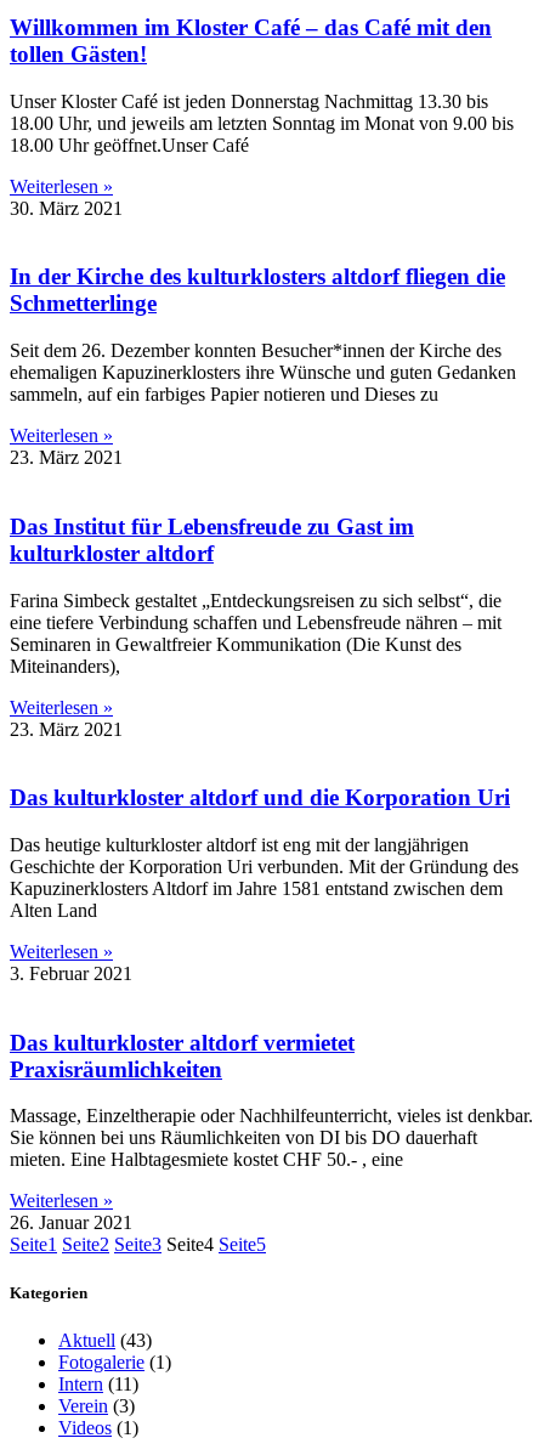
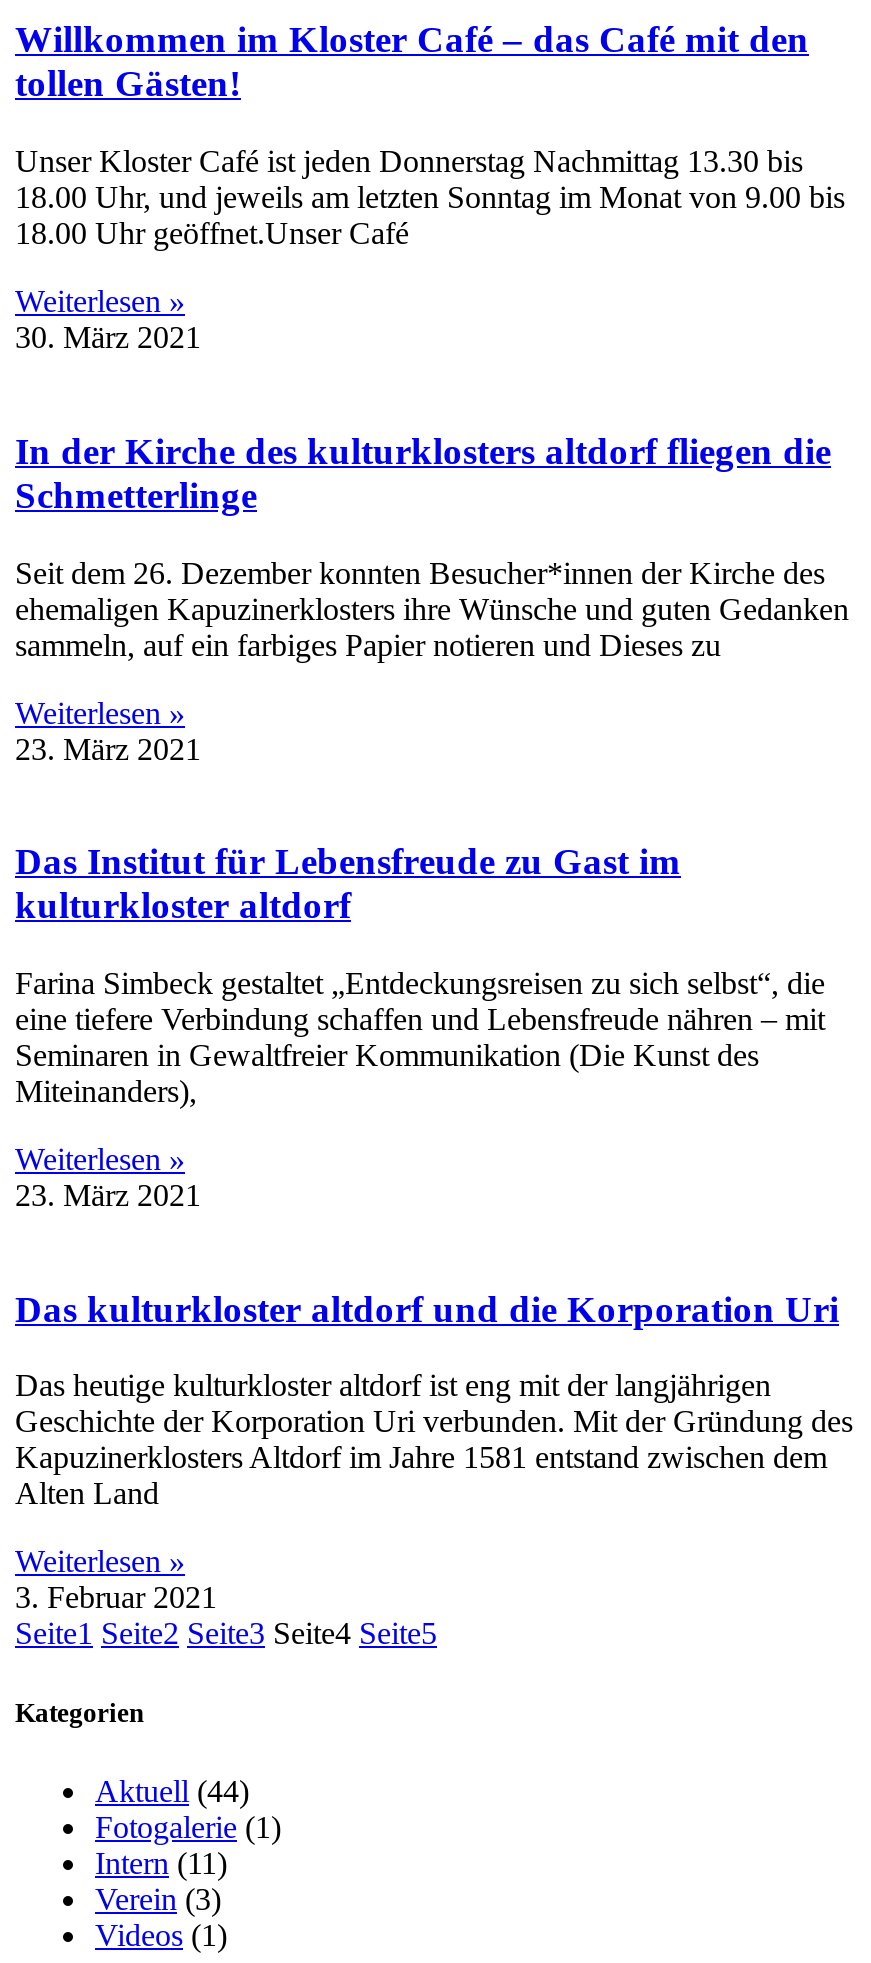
- Das kulturkloster altdorf vermietet
- Praxisräumlichkeiten
- Massage, Einzeltherapie oder Nachhilfeunterricht, vieles ist denkbar.
- Sie können bei uns Räumlichkeiten von DI bis DO dauerhaft
- mieten. Eine Halbtagesmiete kostet CHF 50.- , eine
- Weiterlesen »
- 26. Januar 2021

- Aktuell (43)
+ Aktuell (44)
